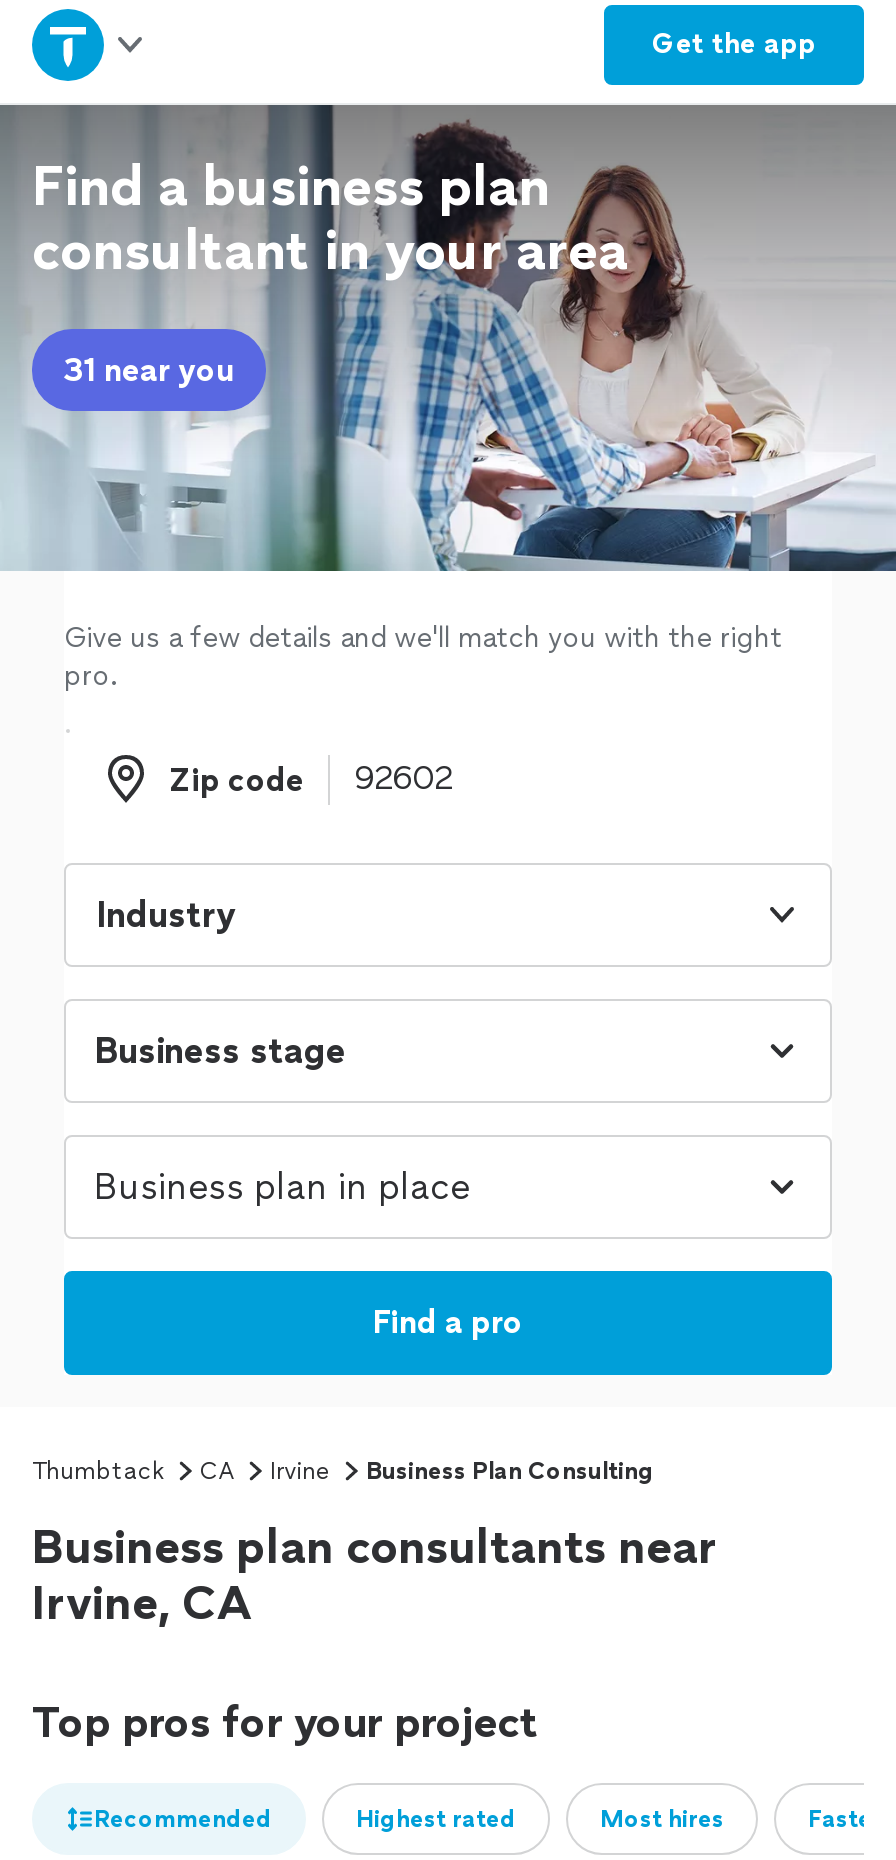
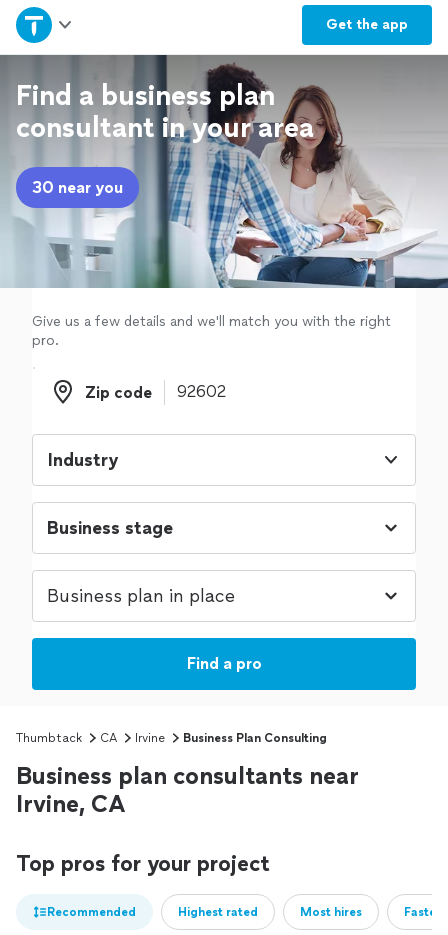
- 31 near you
+ 30 near you
